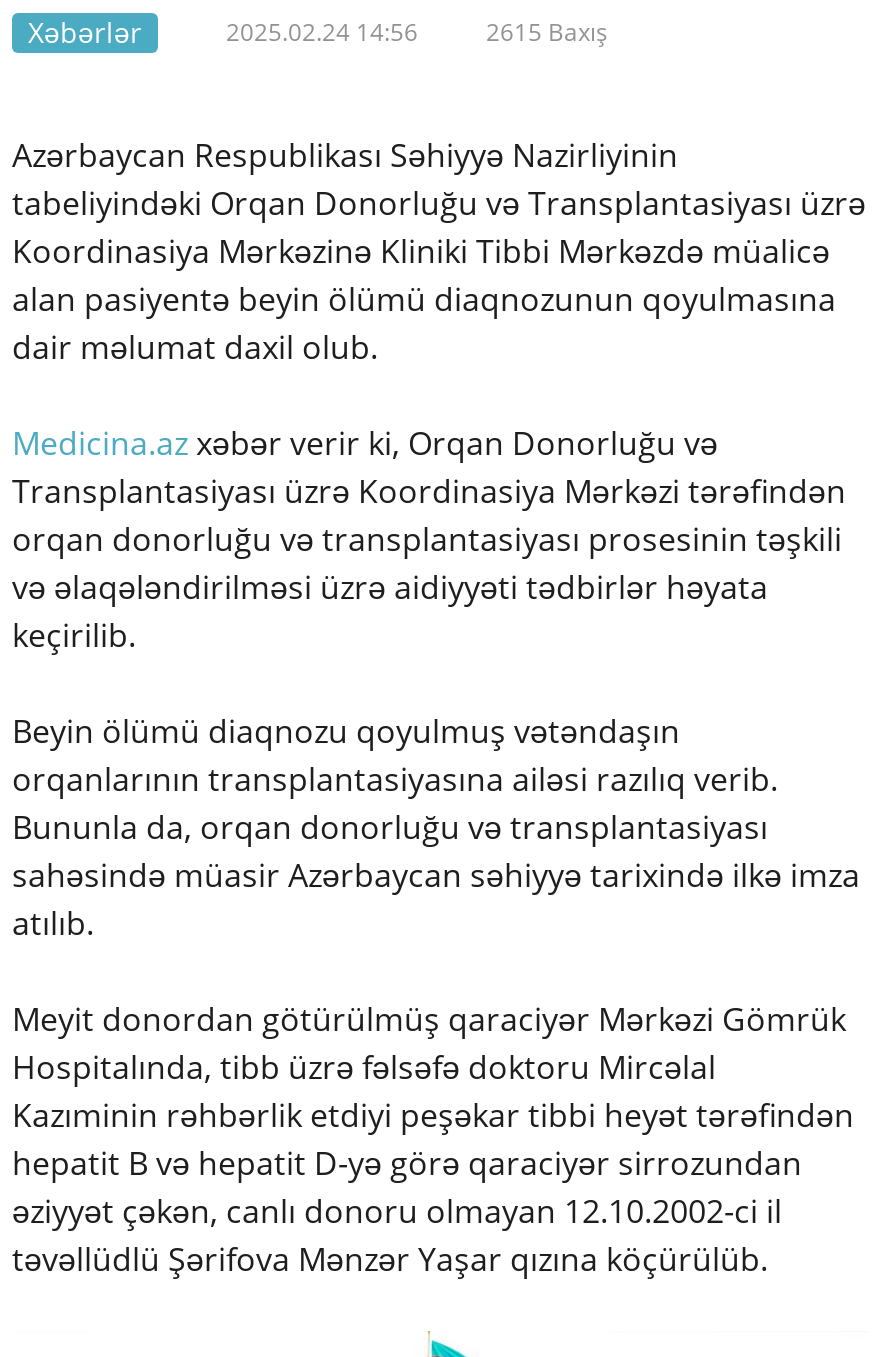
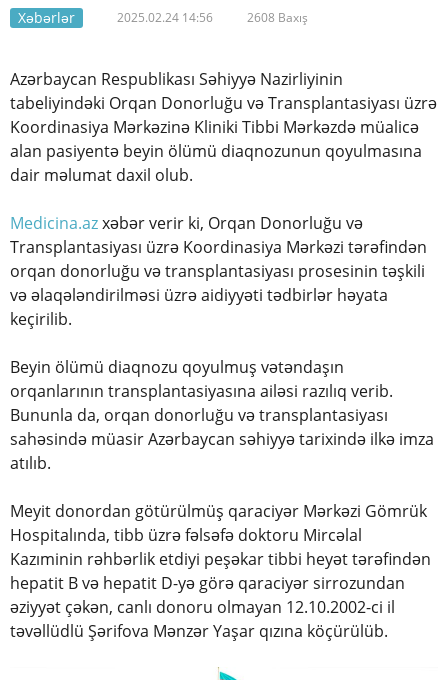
- 2025.02.24 14:56 2615 Baxış
+ 2025.02.24 14:56 2608 Baxış
